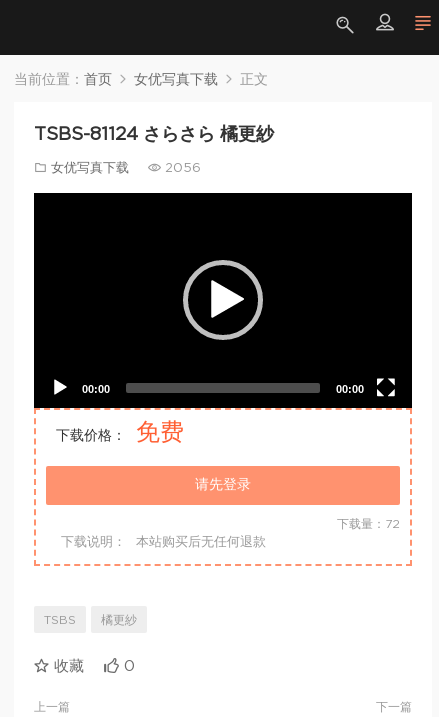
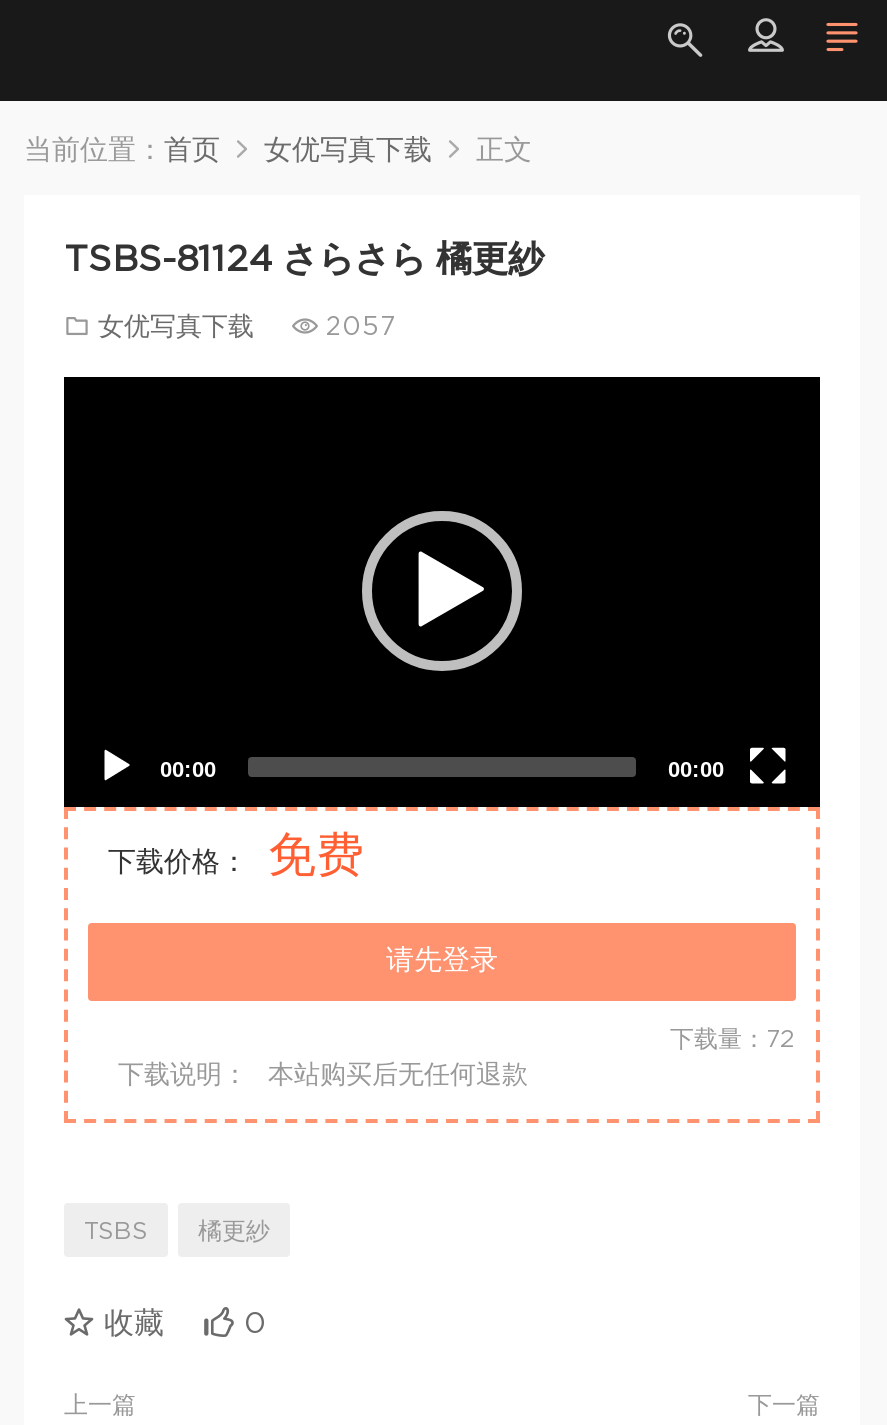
- 2056
+ 2057
